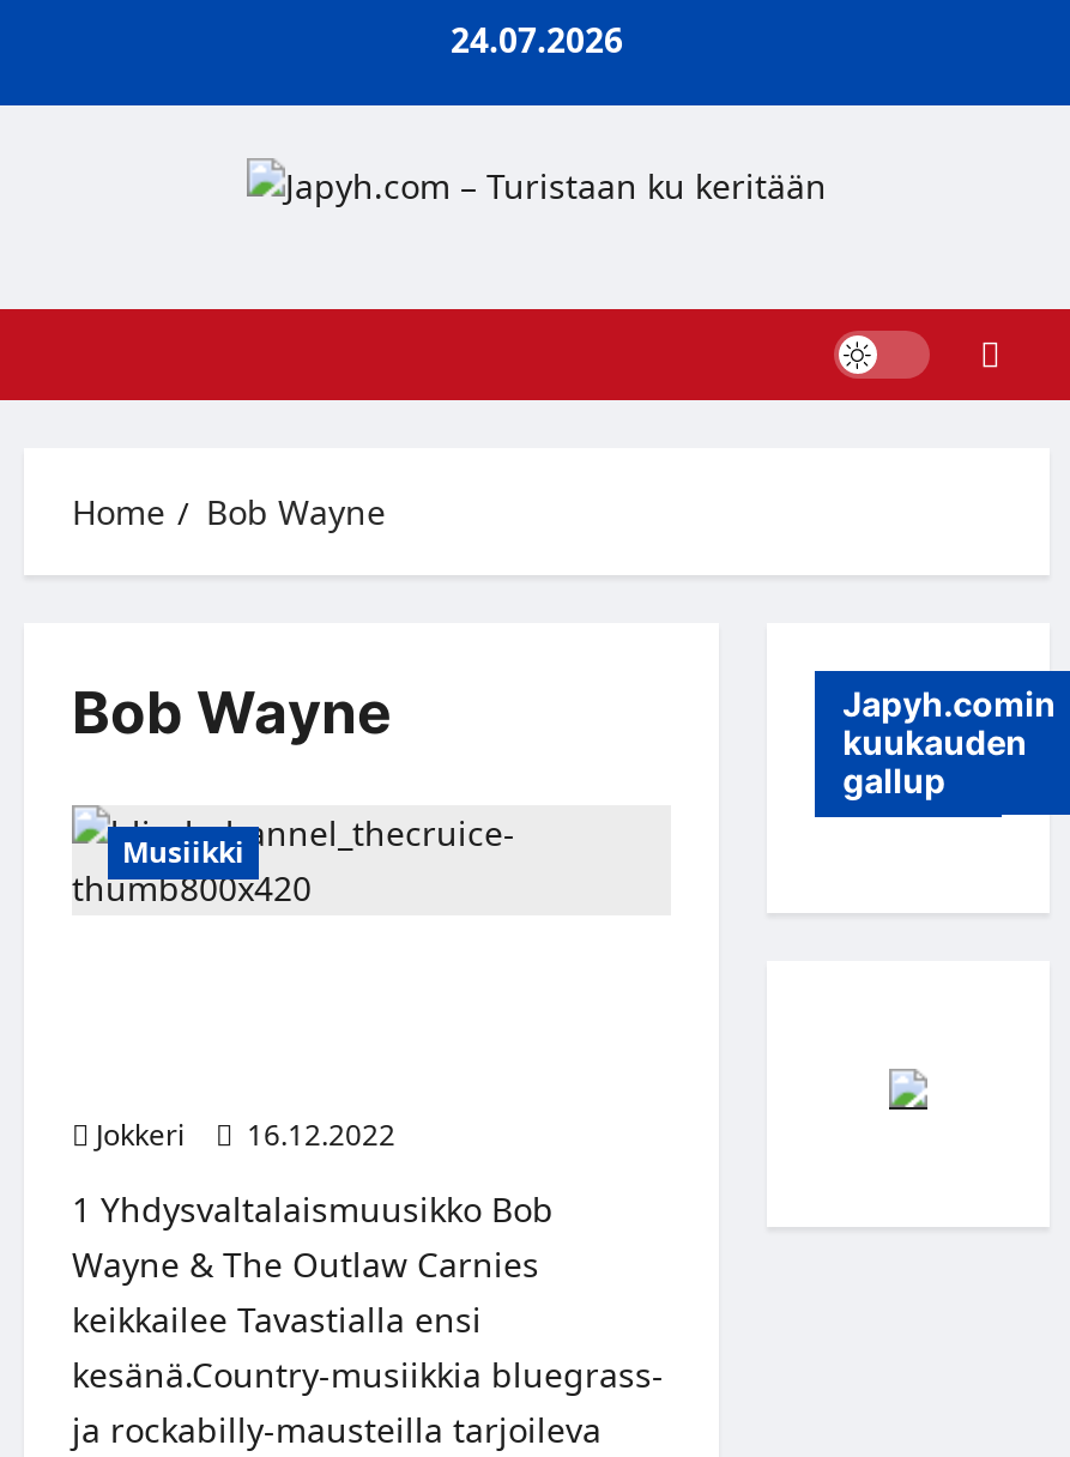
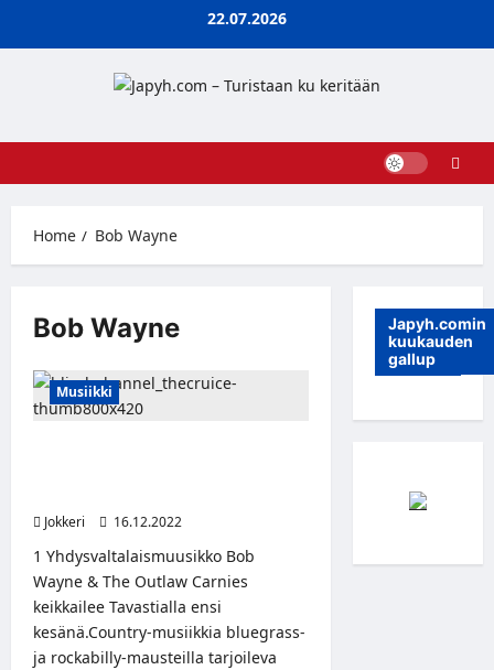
- 24.07.2026
+ 22.07.2026
